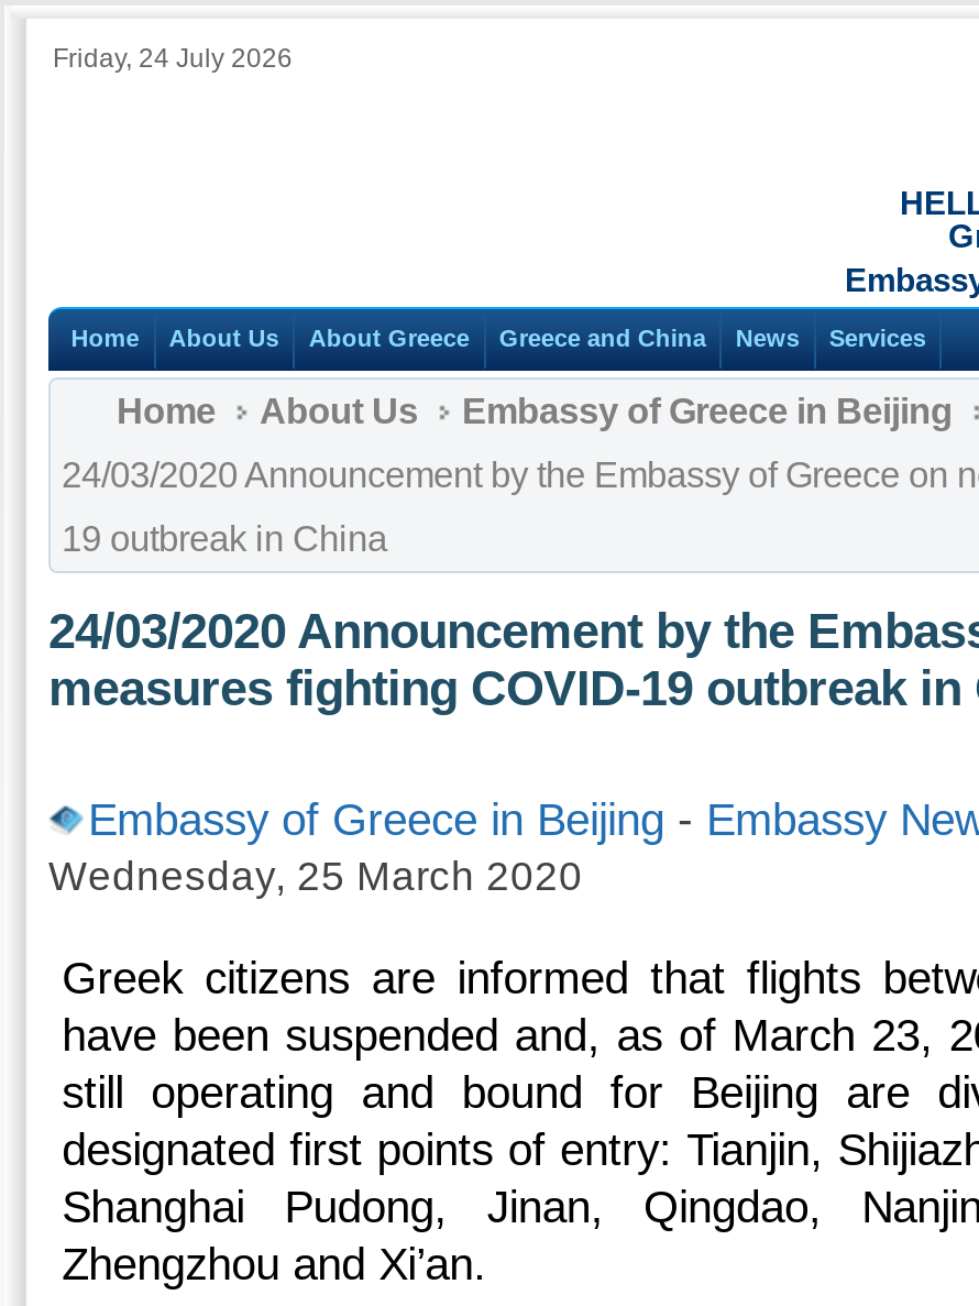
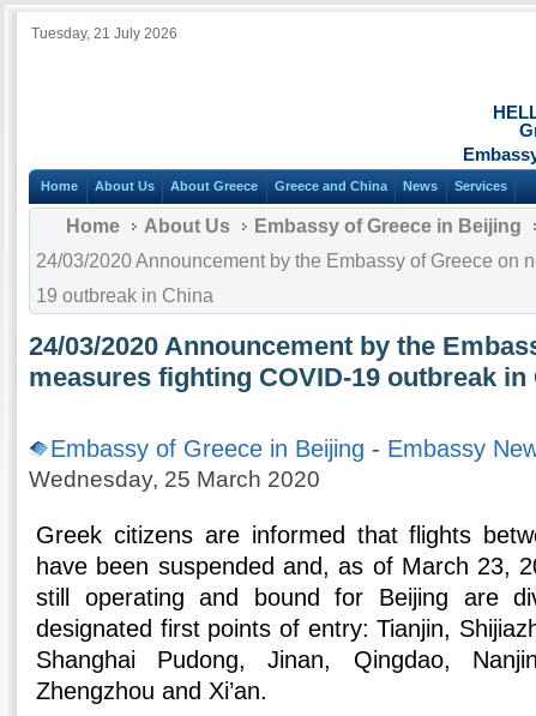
- Friday, 24 July 2026
+ Tuesday, 21 July 2026
